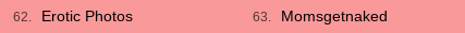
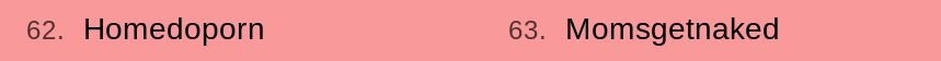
- Erotic Photos
+ Homedoporn
